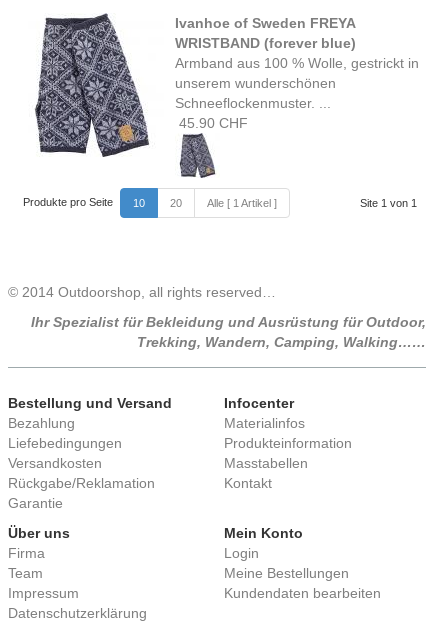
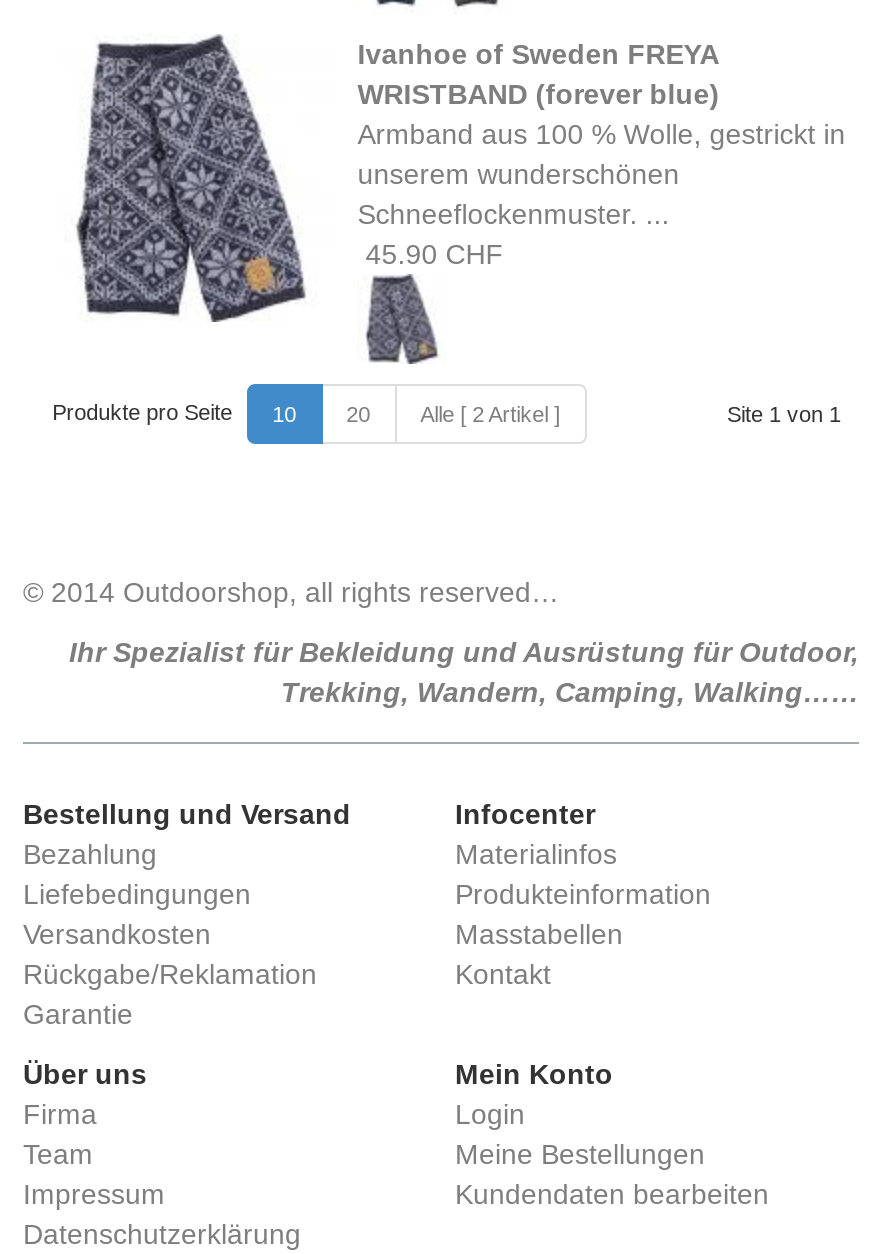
- Alle [ 1 Artikel ]
+ Alle [ 2 Artikel ]
